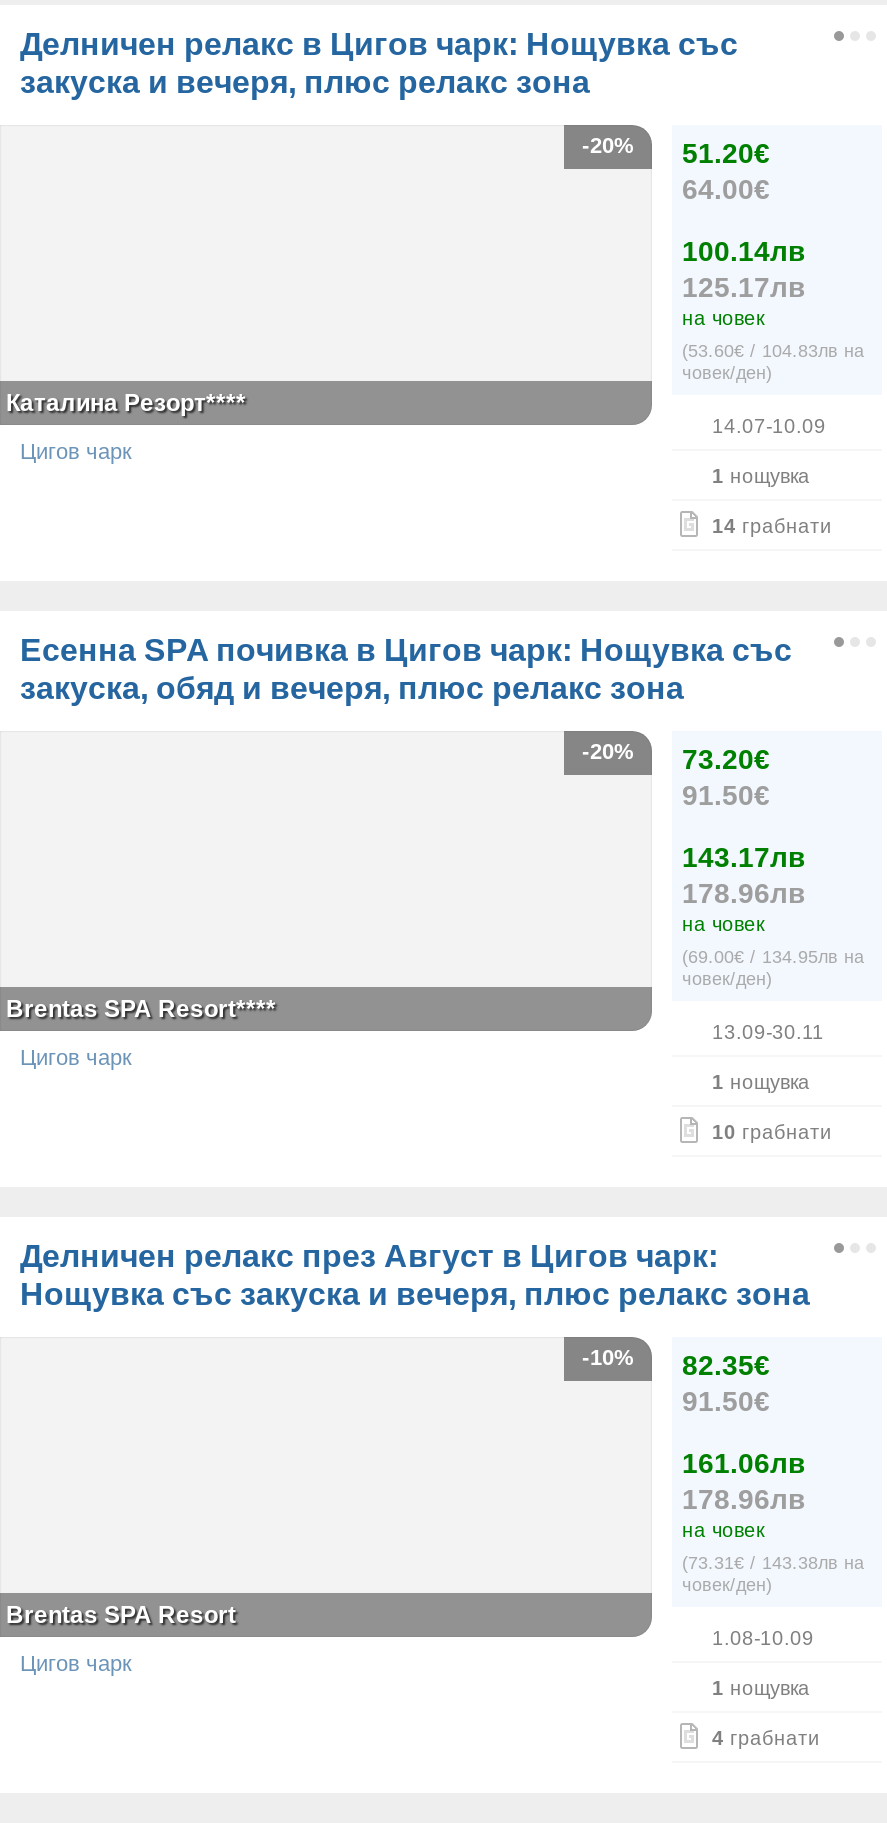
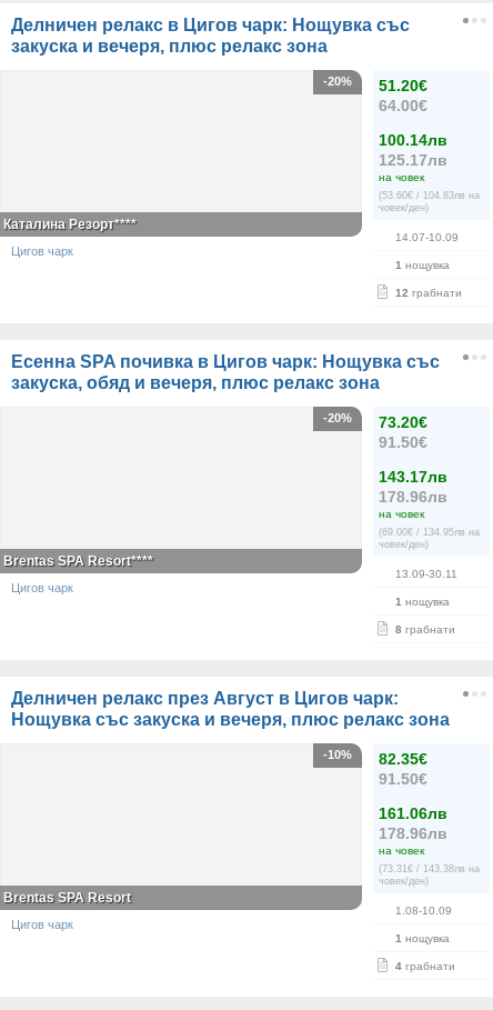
- 14 грабнати
+ 12 грабнати

- 10 грабнати
+ 8 грабнати
